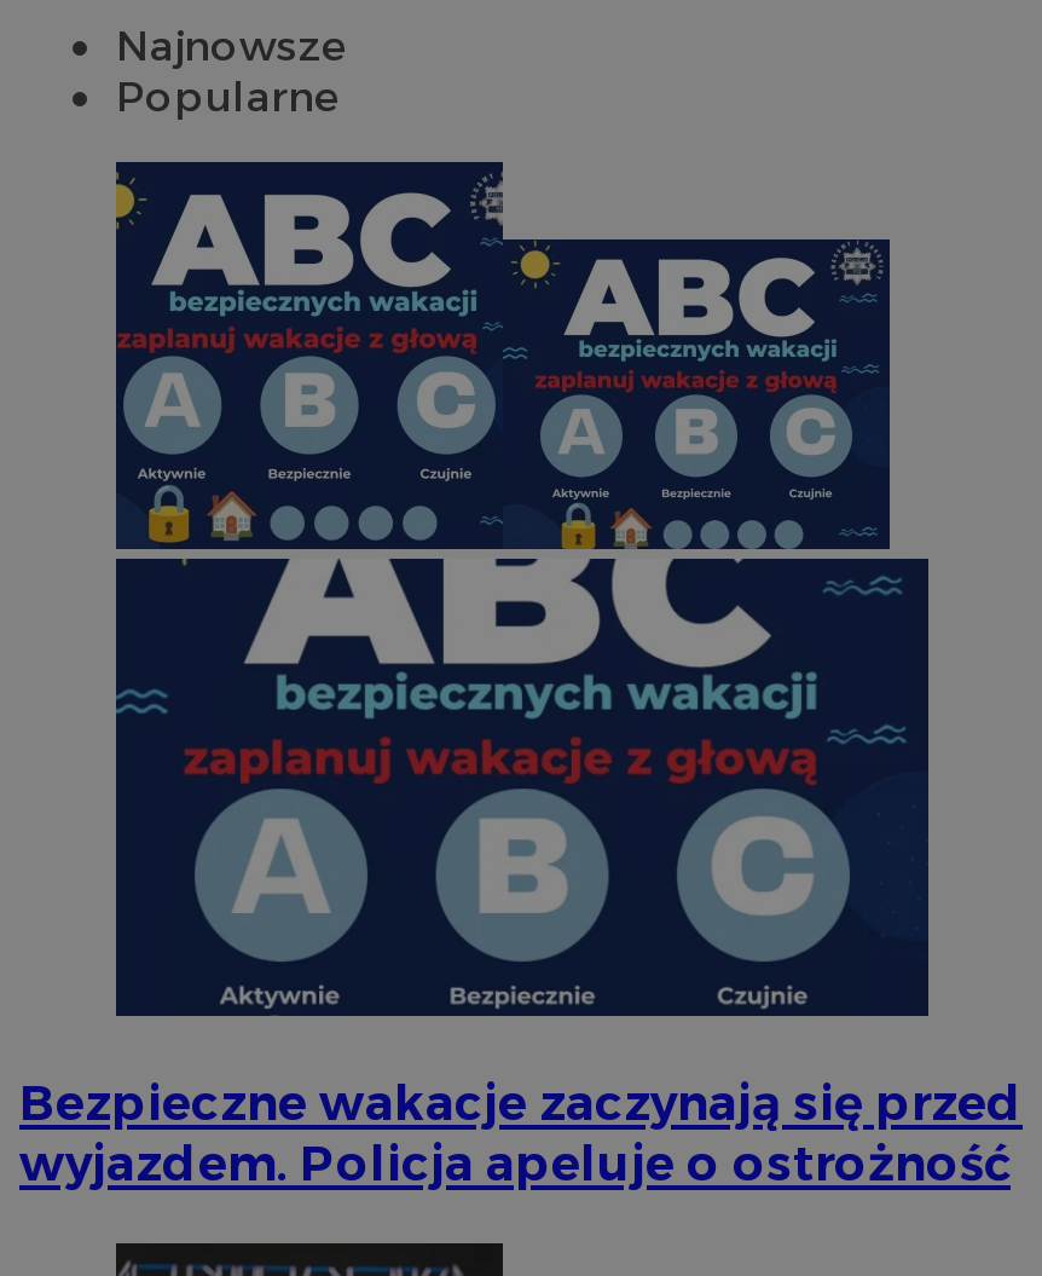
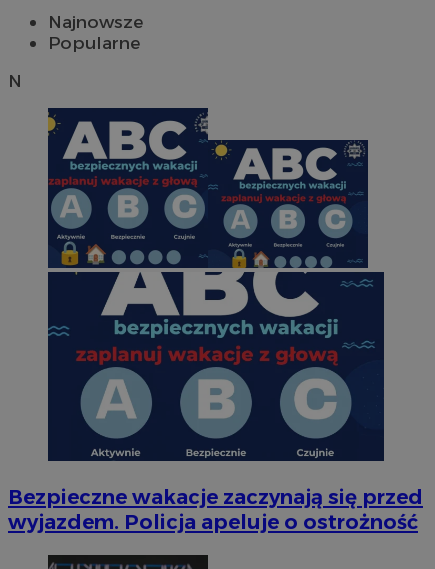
+ N
